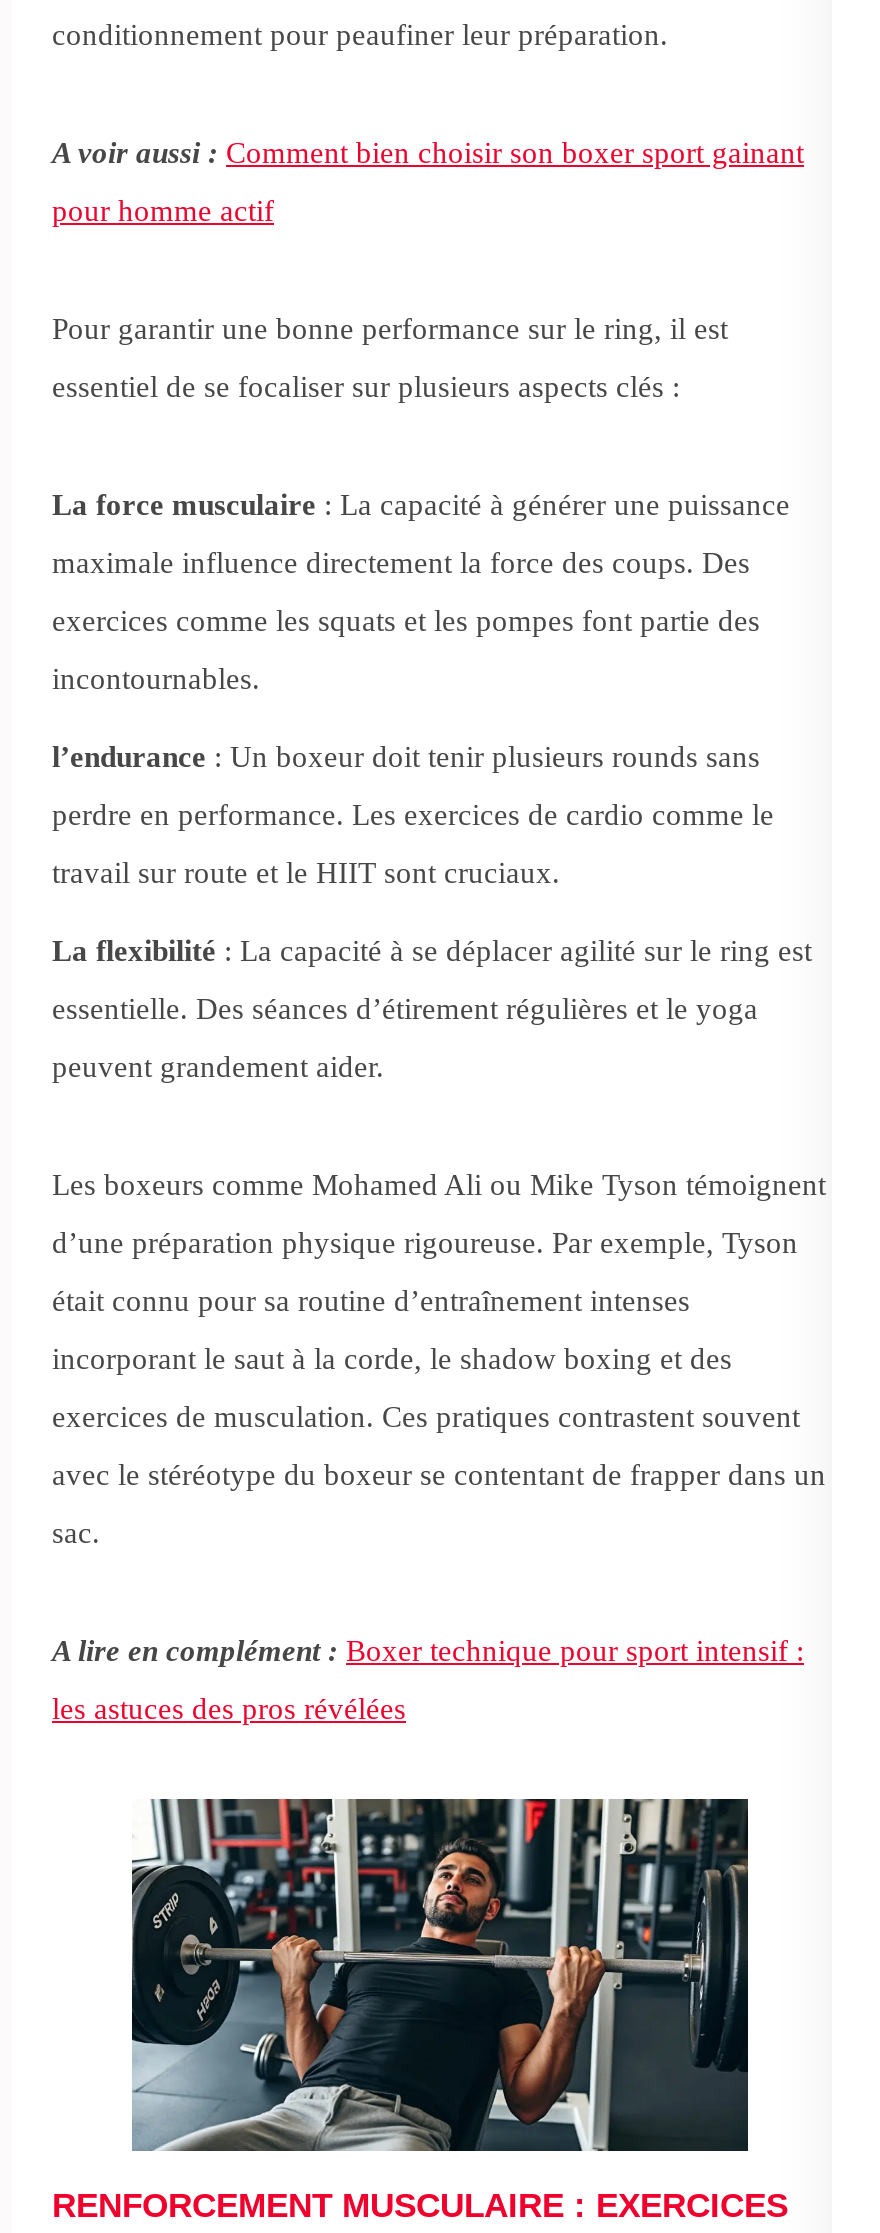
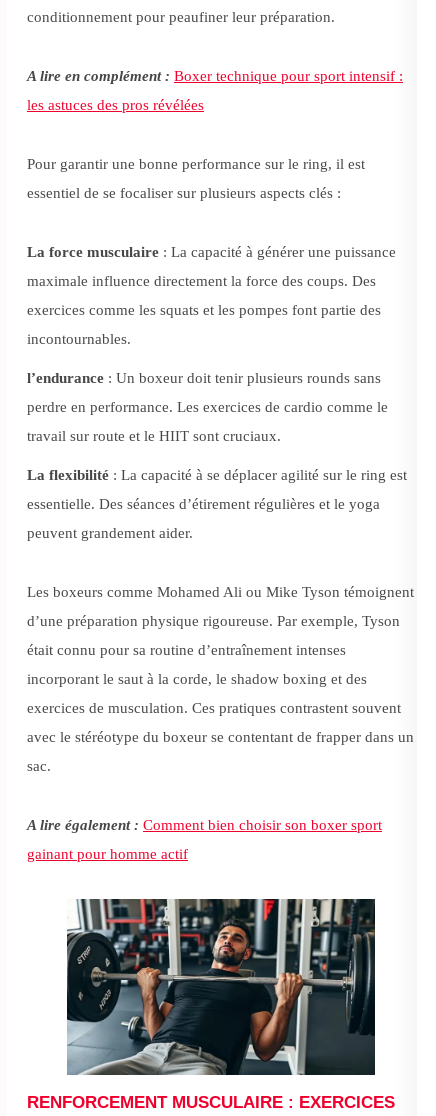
- A voir aussi : Comment bien choisir son boxer sport gainant

- pour homme actif

+ A lire également : Comment bien choisir son boxer sport

+ gainant pour homme actif

moved up: A lire en complément : Boxer technique pour sport intensif :

moved up: les astuces des pros révélées
